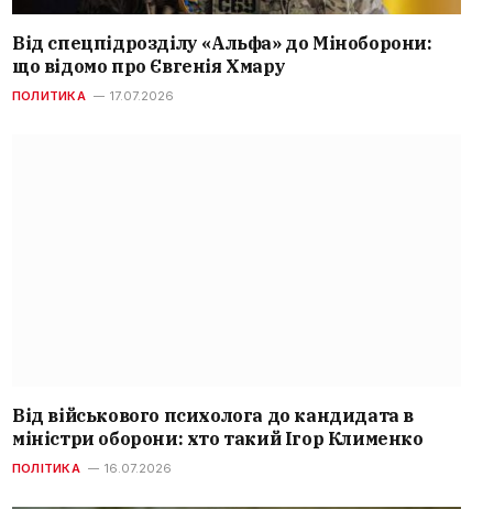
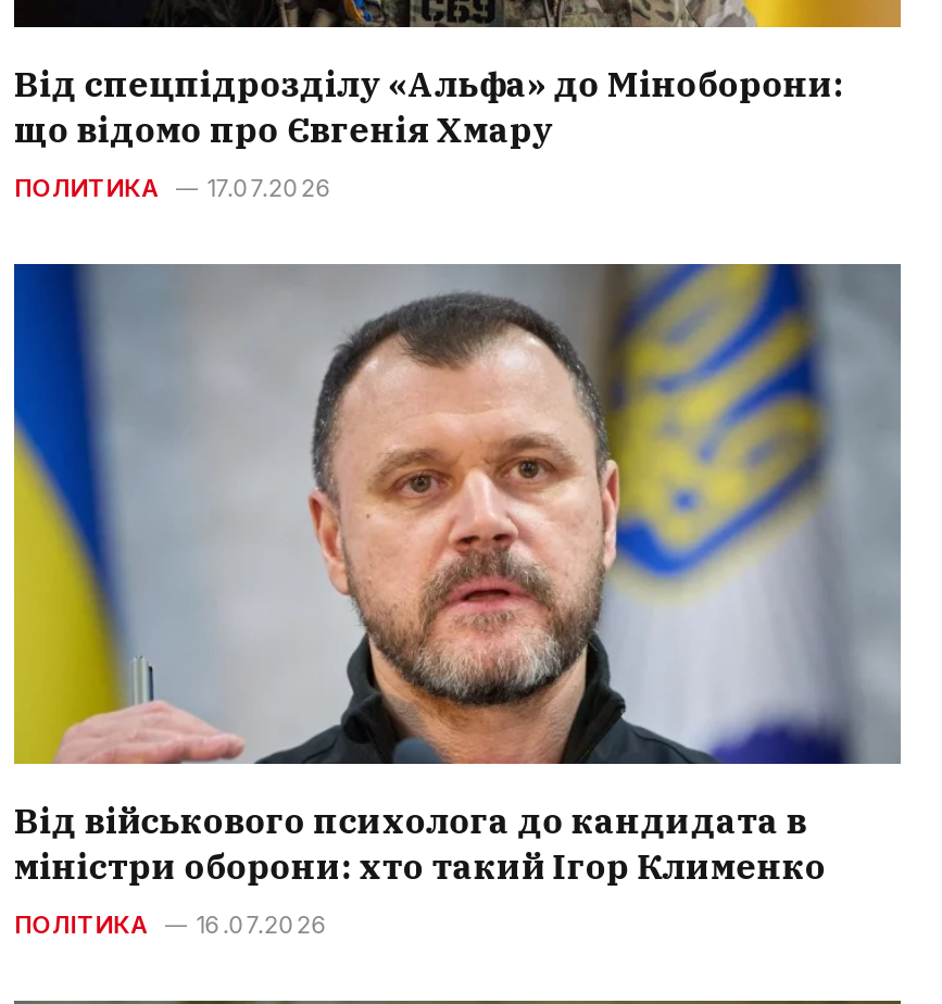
+ [image]
